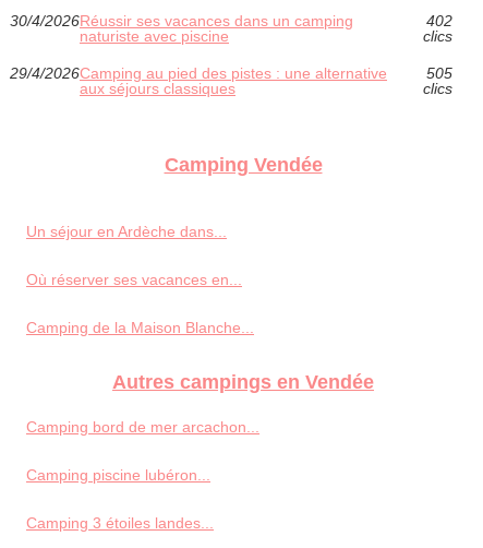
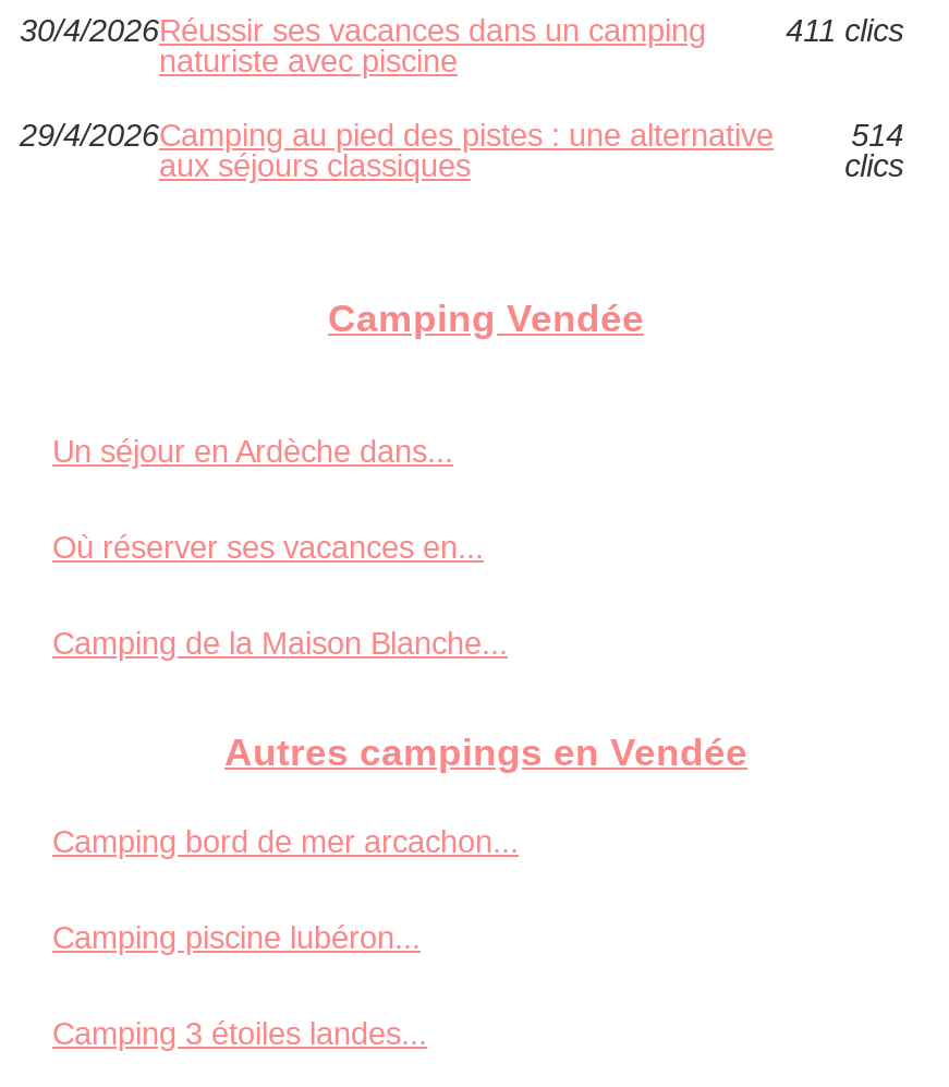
- 402
- clics
+ 411 clics

- 505
+ 514
